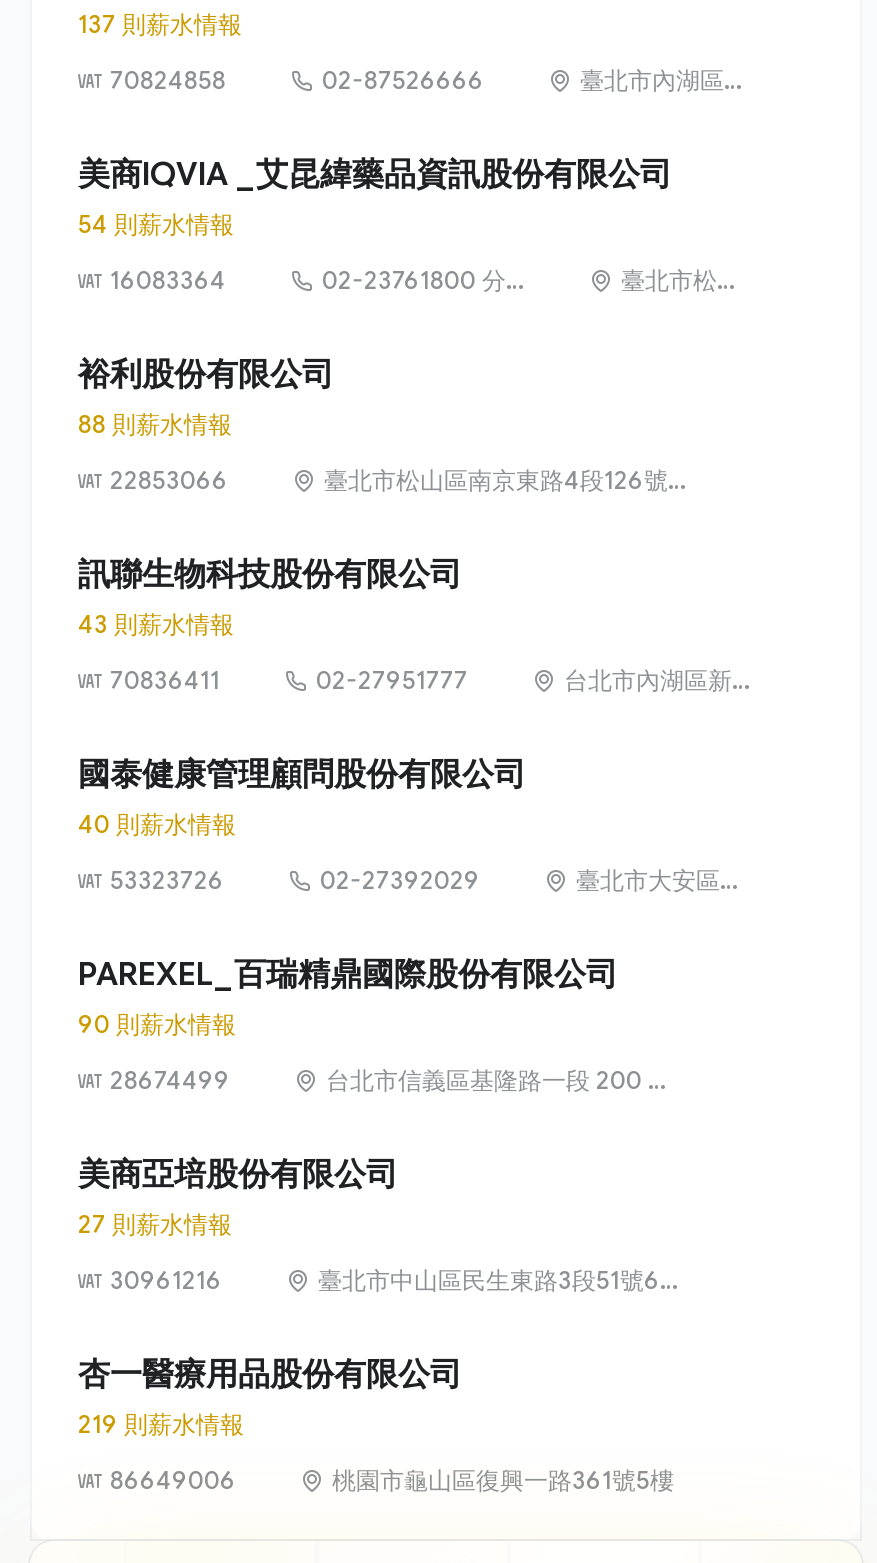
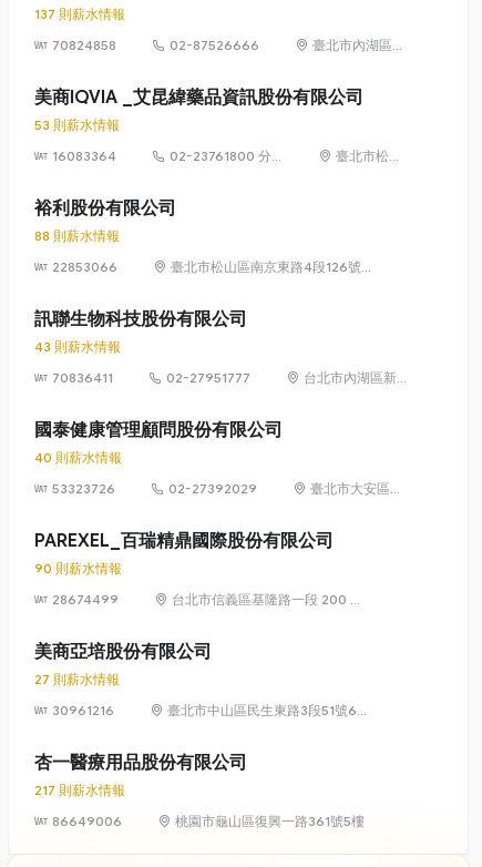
- 54 則薪水情報
+ 53 則薪水情報

- 219 則薪水情報
+ 217 則薪水情報
